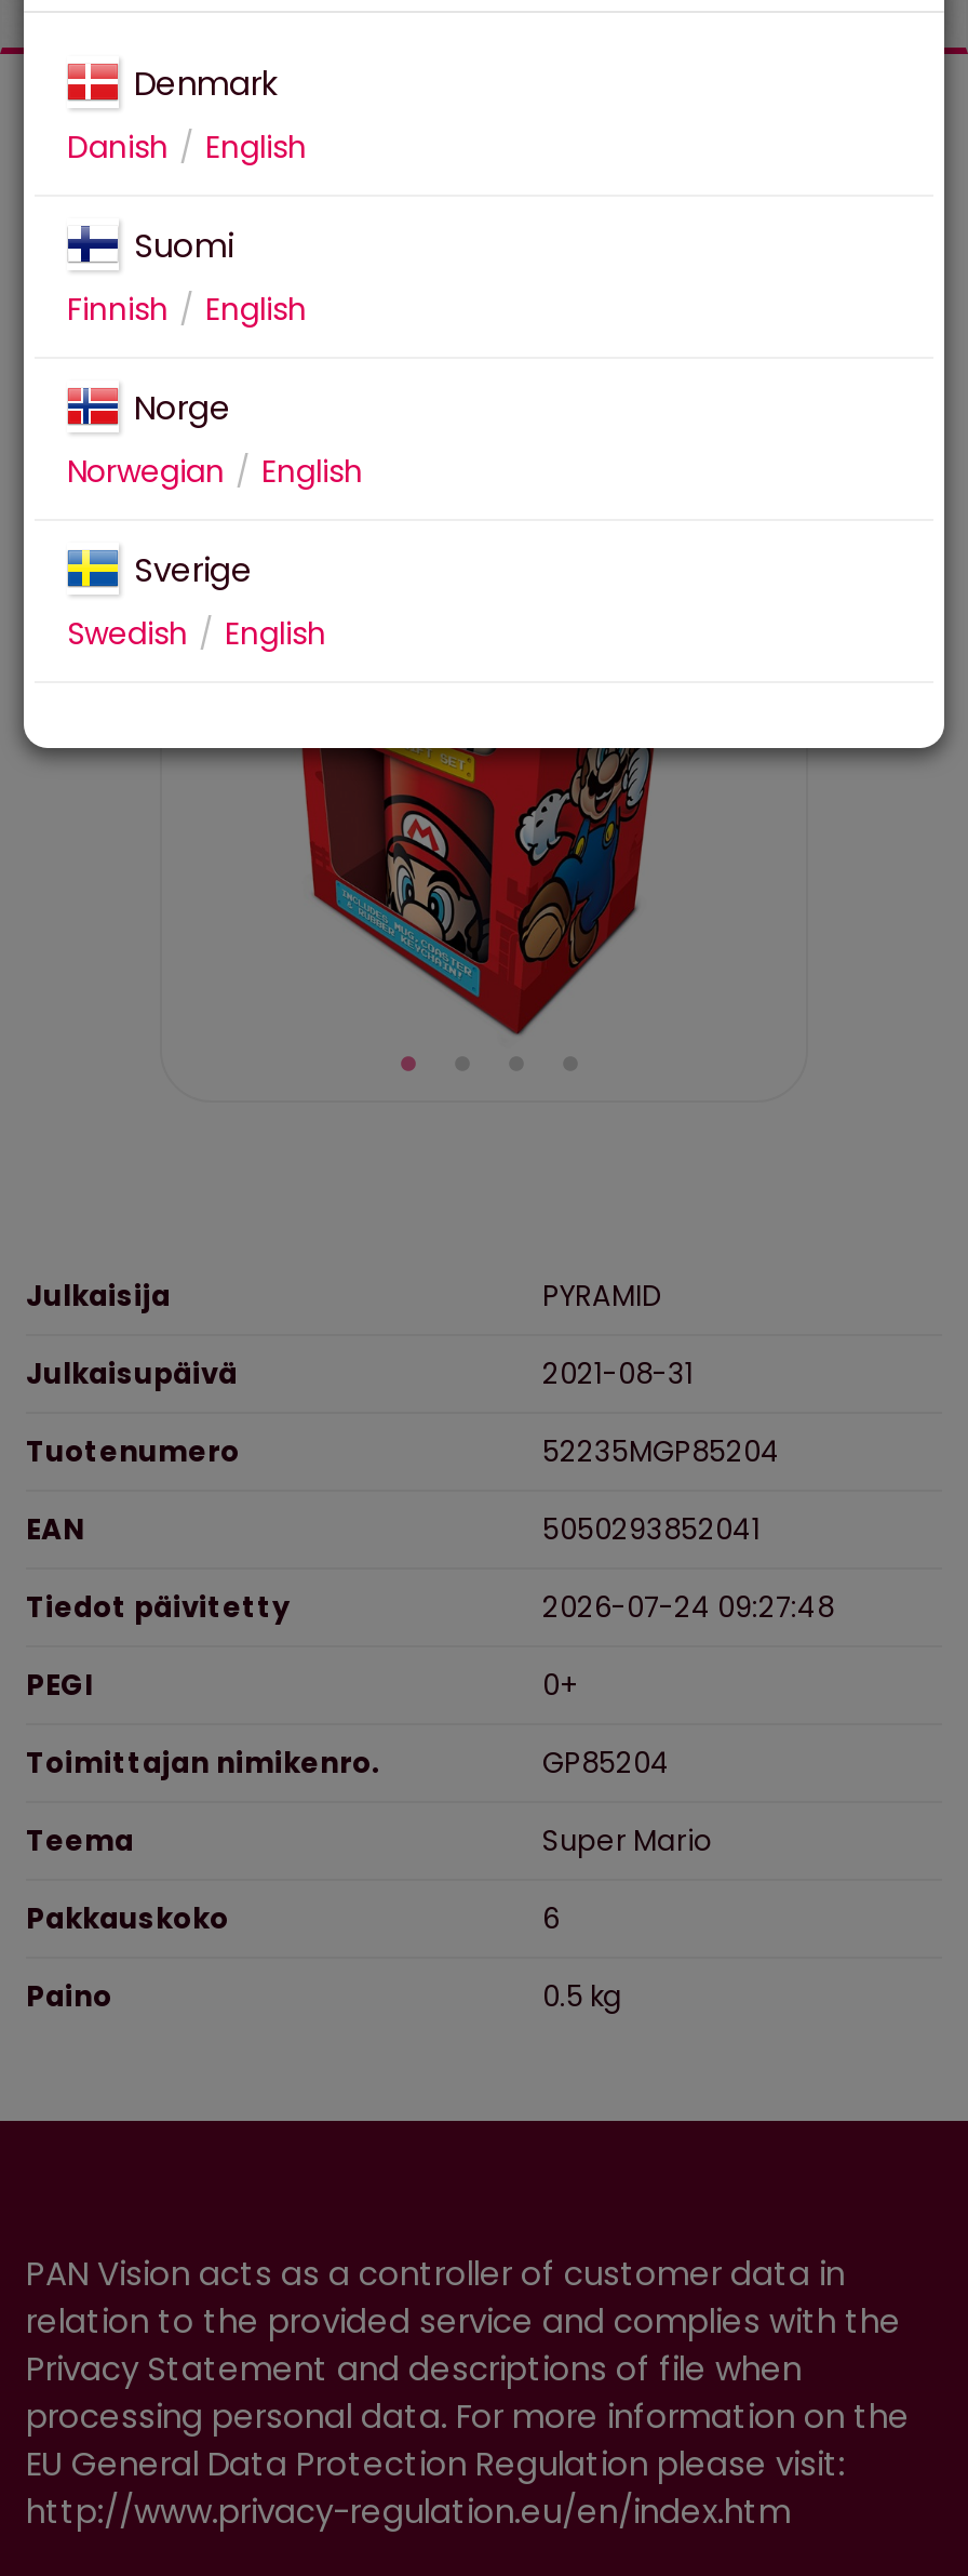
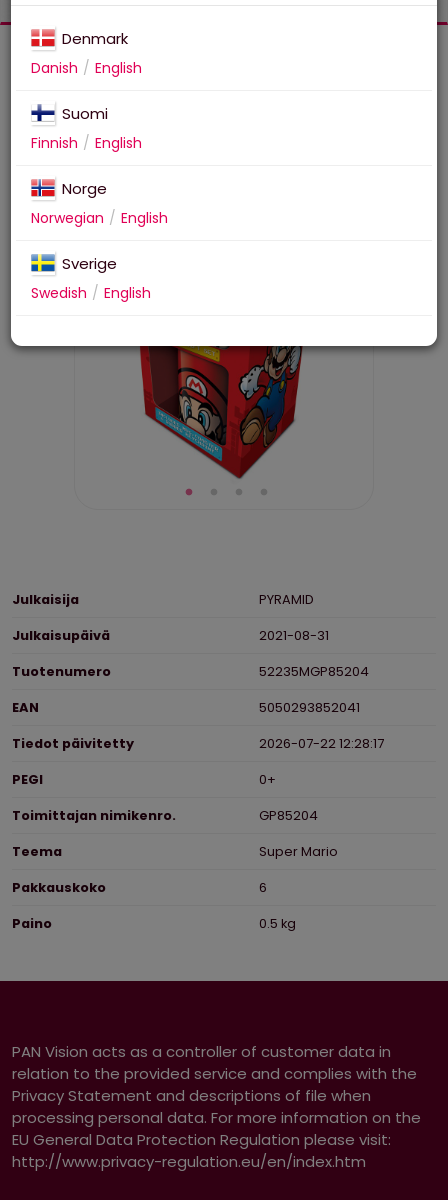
- 2026-07-24 09:27:48
+ 2026-07-22 12:28:17
